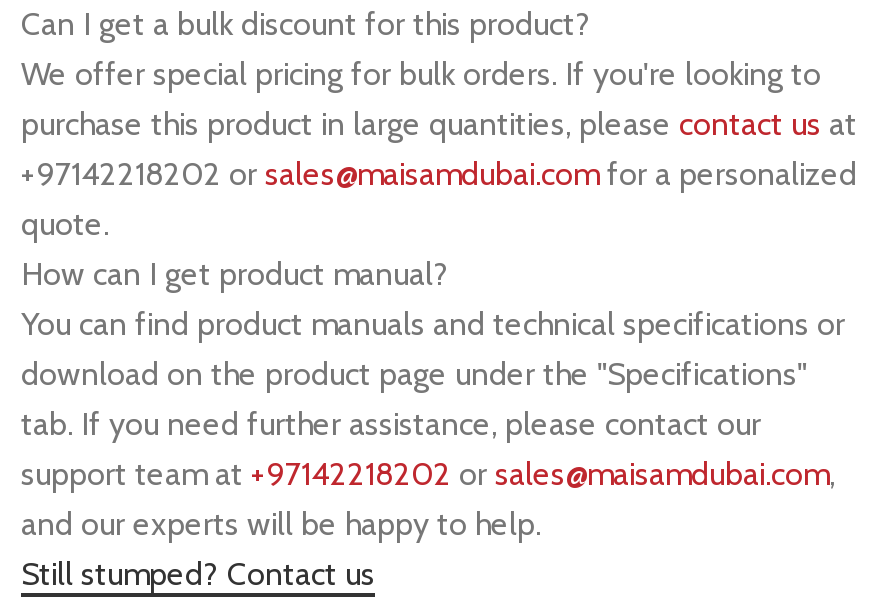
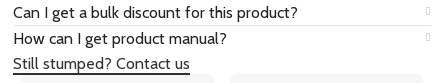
- We offer special pricing for bulk orders. If you're looking to
- purchase this product in large quantities, please contact us at
- +97142218202 or sales@maisamdubai.com for a personalized
- quote.

- You can find product manuals and technical specifications or
- download on the product page under the "Specifications"
- tab. If you need further assistance, please contact our
- support team at +97142218202 or sales@maisamdubai.com,
- and our experts will be happy to help.
